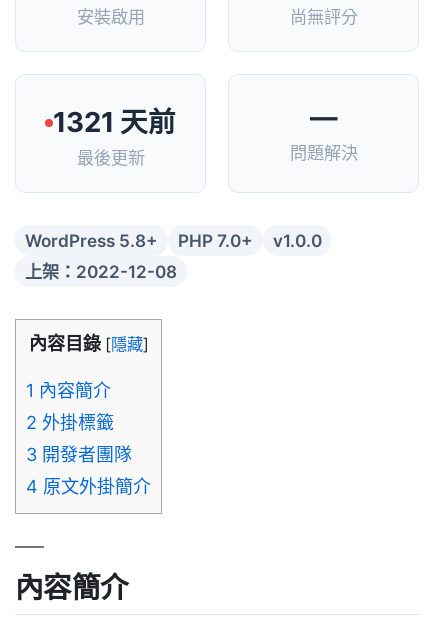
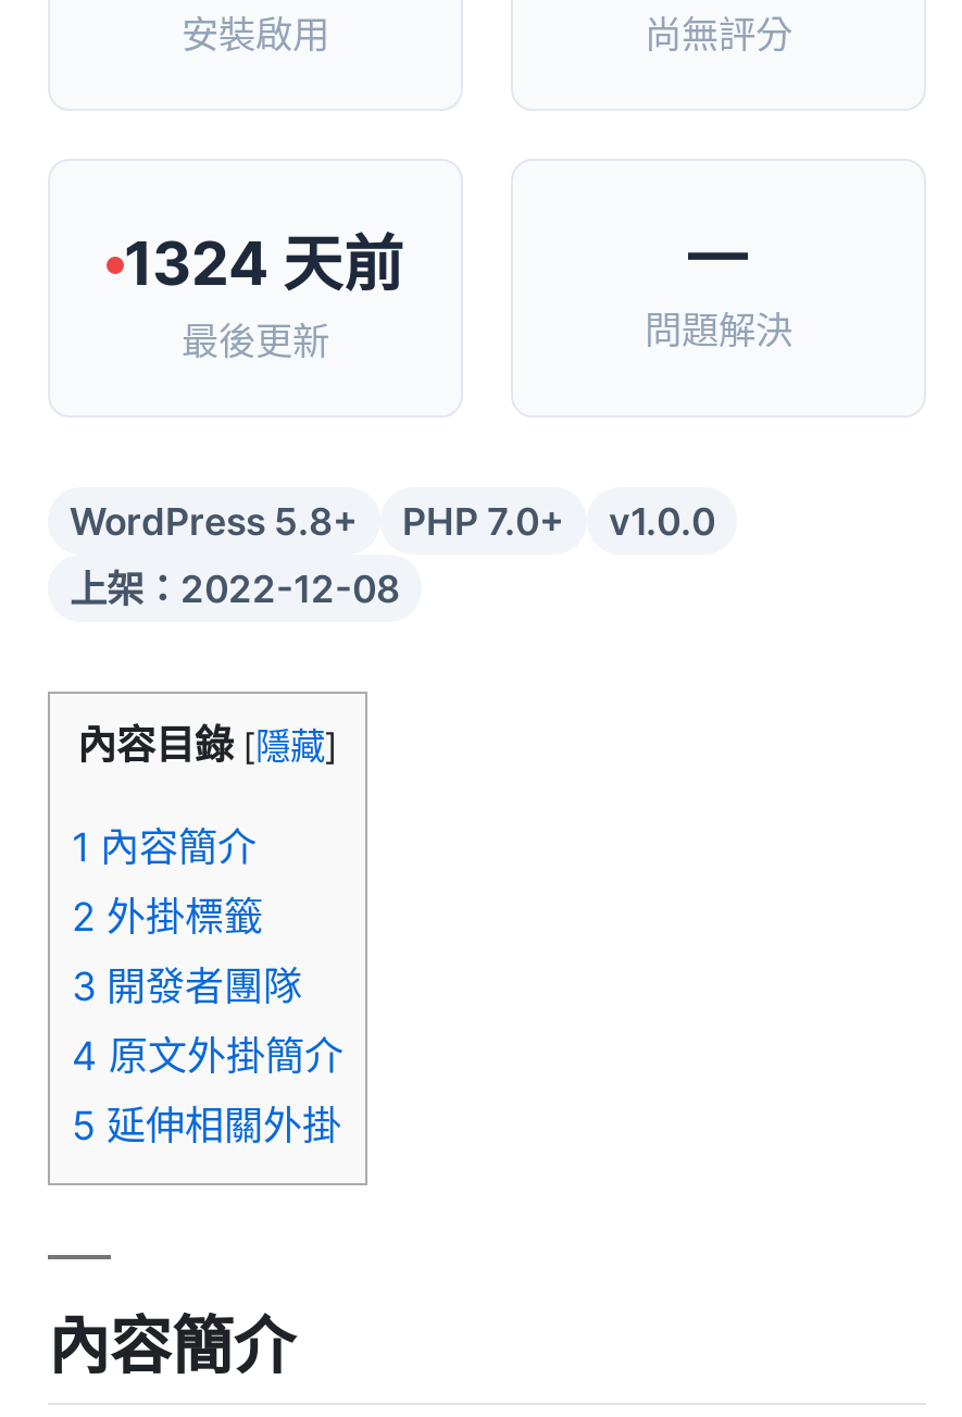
- 1321 天前
+ 1324 天前

+ 5延伸相關外掛
